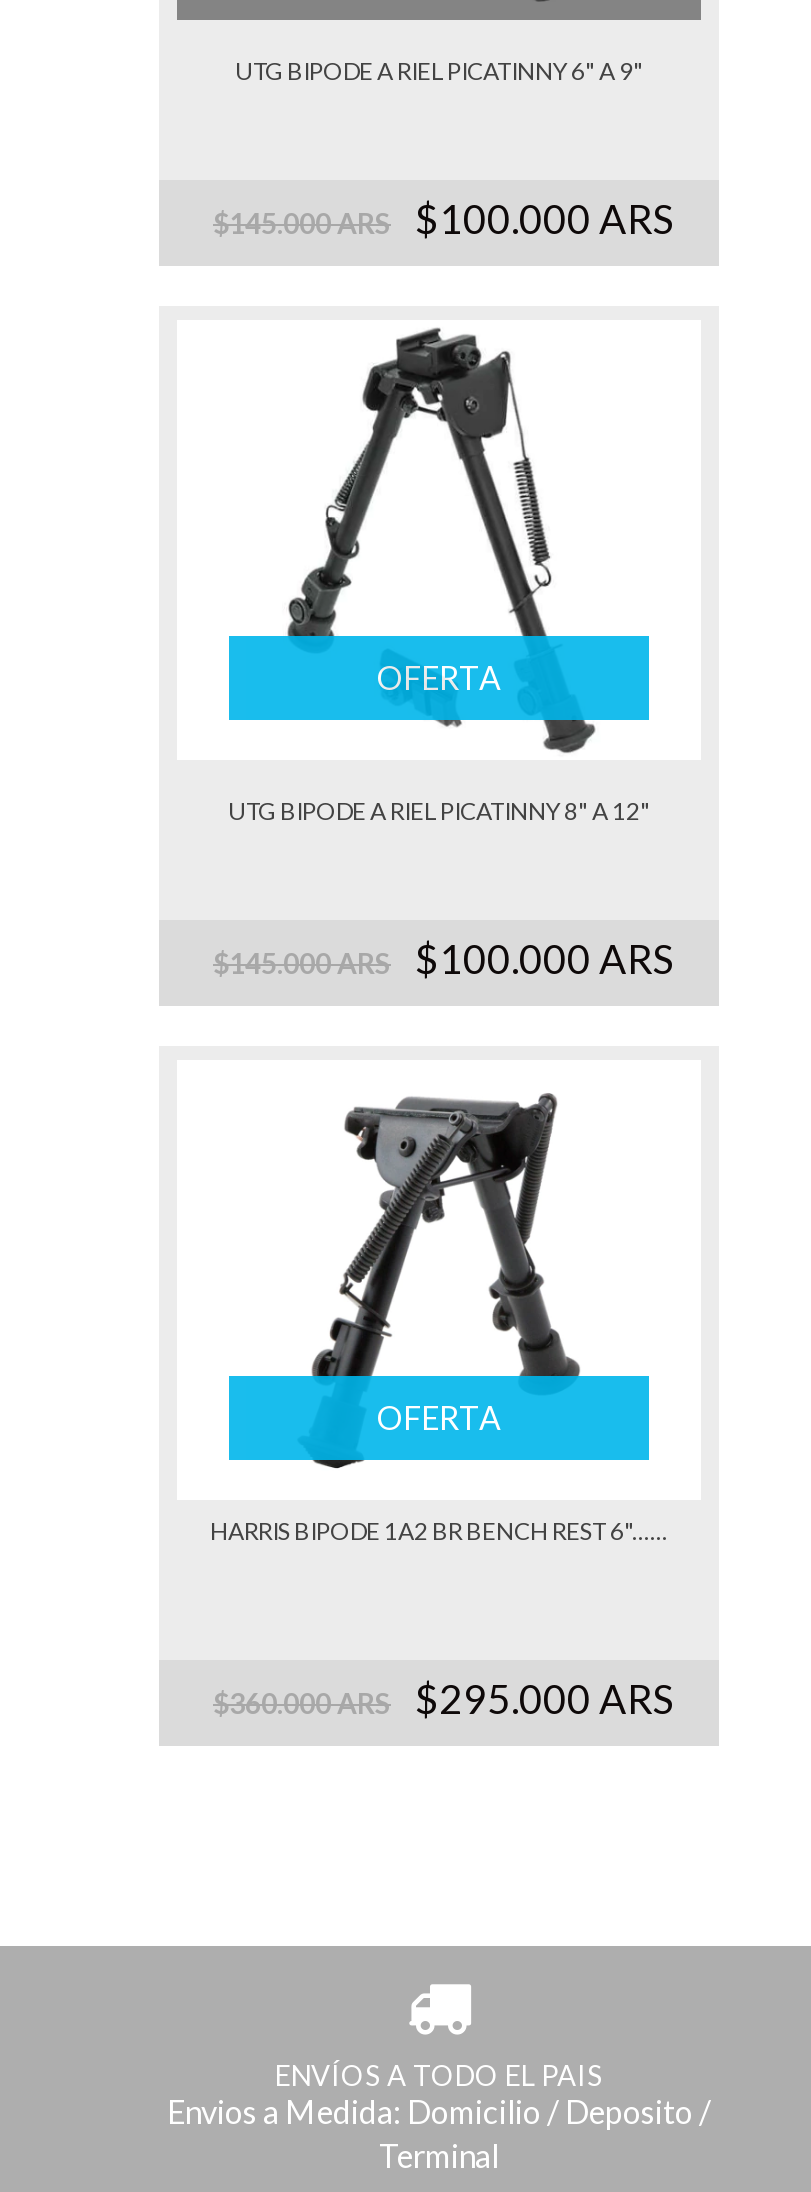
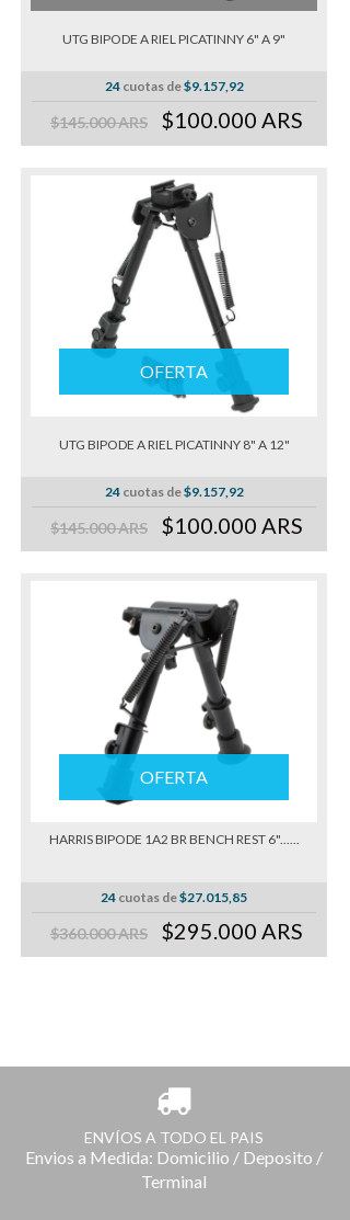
+ 24 cuotas de $9.157,92

+ 24 cuotas de $9.157,92

+ 24 cuotas de $27.015,85
